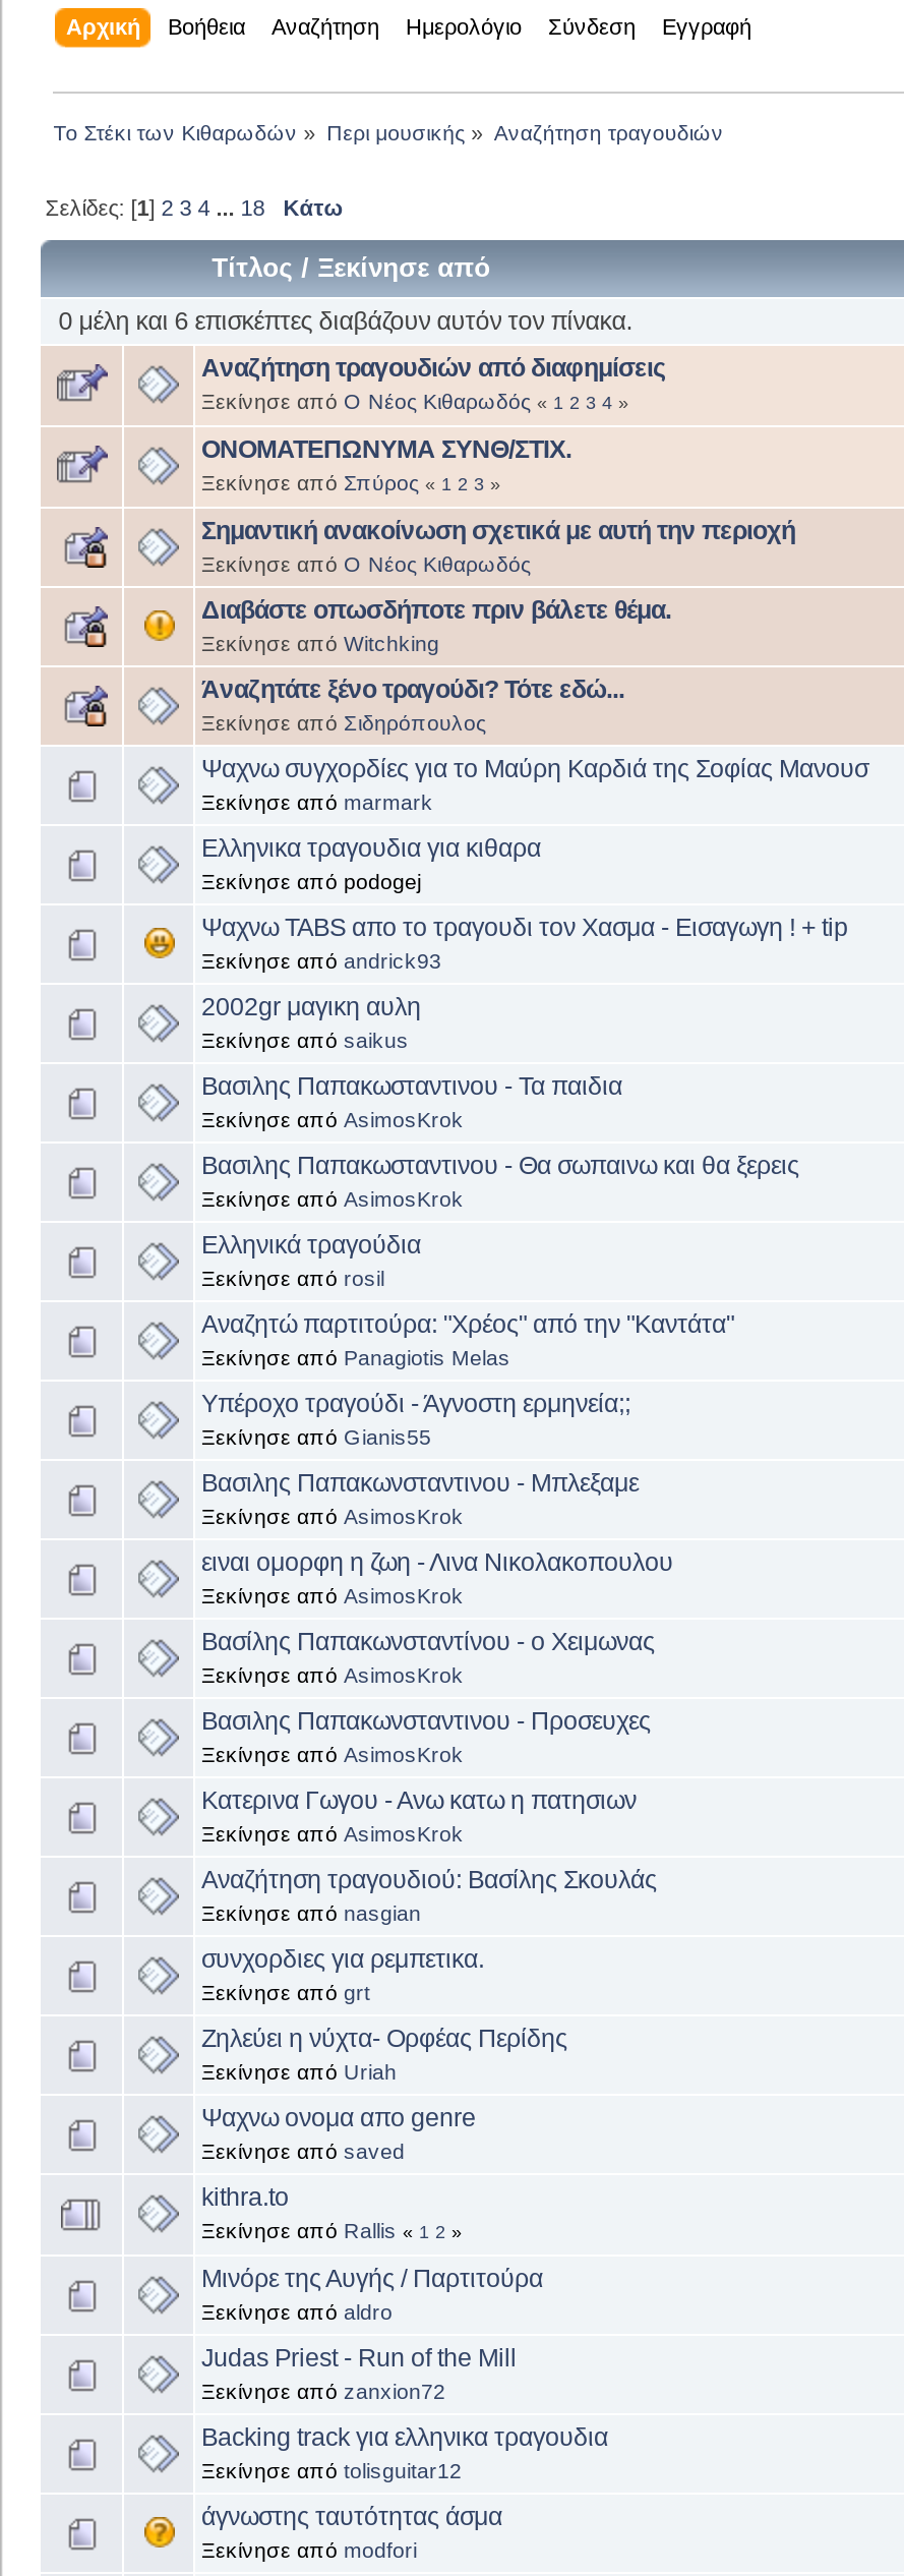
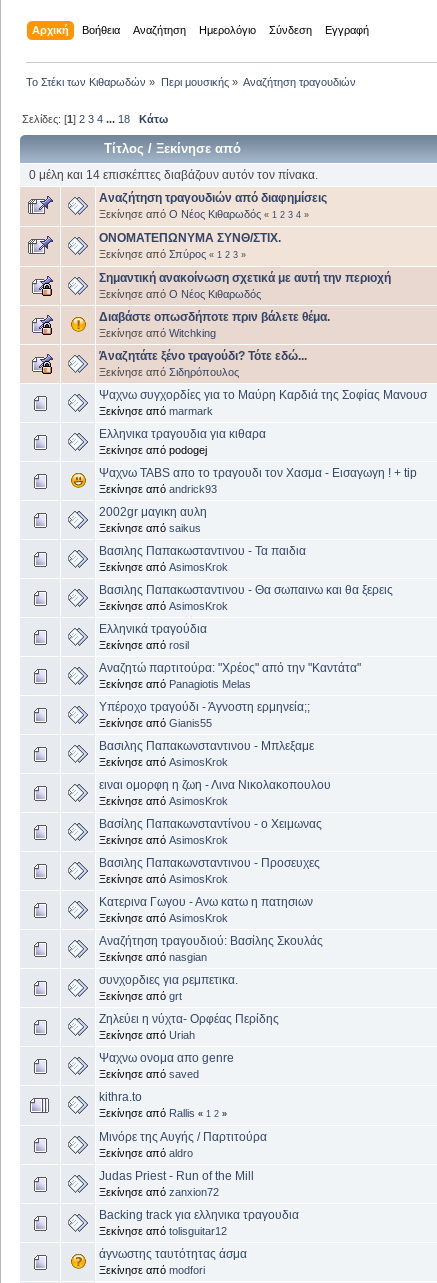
- 0 μέλη και 6 επισκέπτες διαβάζουν αυτόν τον πίνακα.
+ 0 μέλη και 14 επισκέπτες διαβάζουν αυτόν τον πίνακα.
